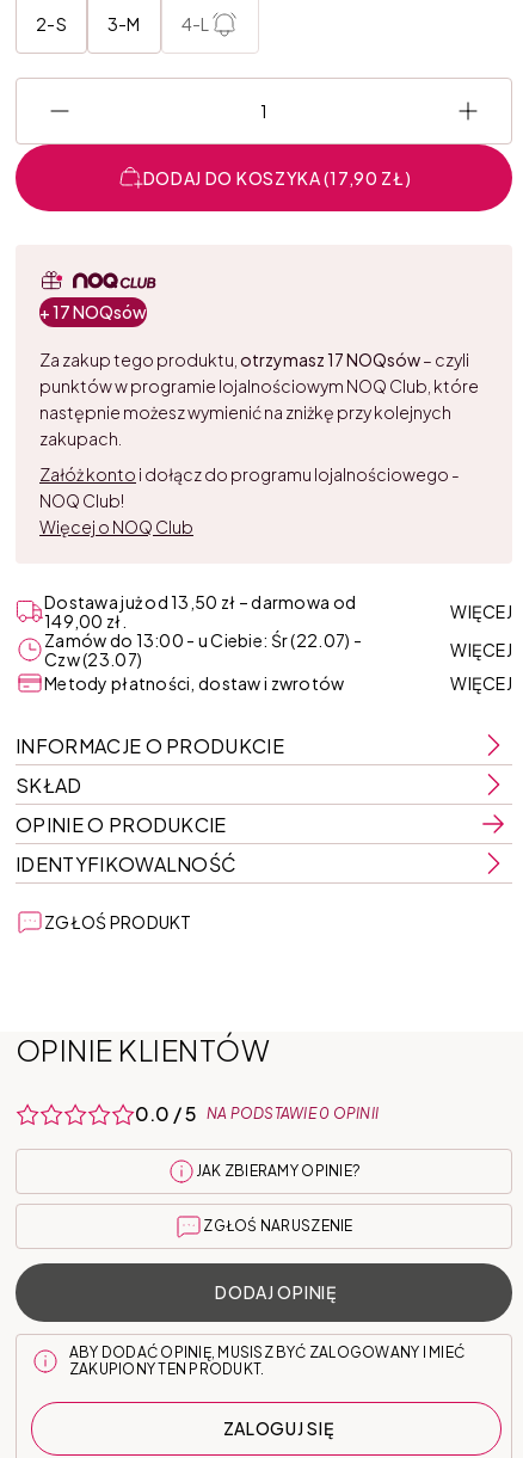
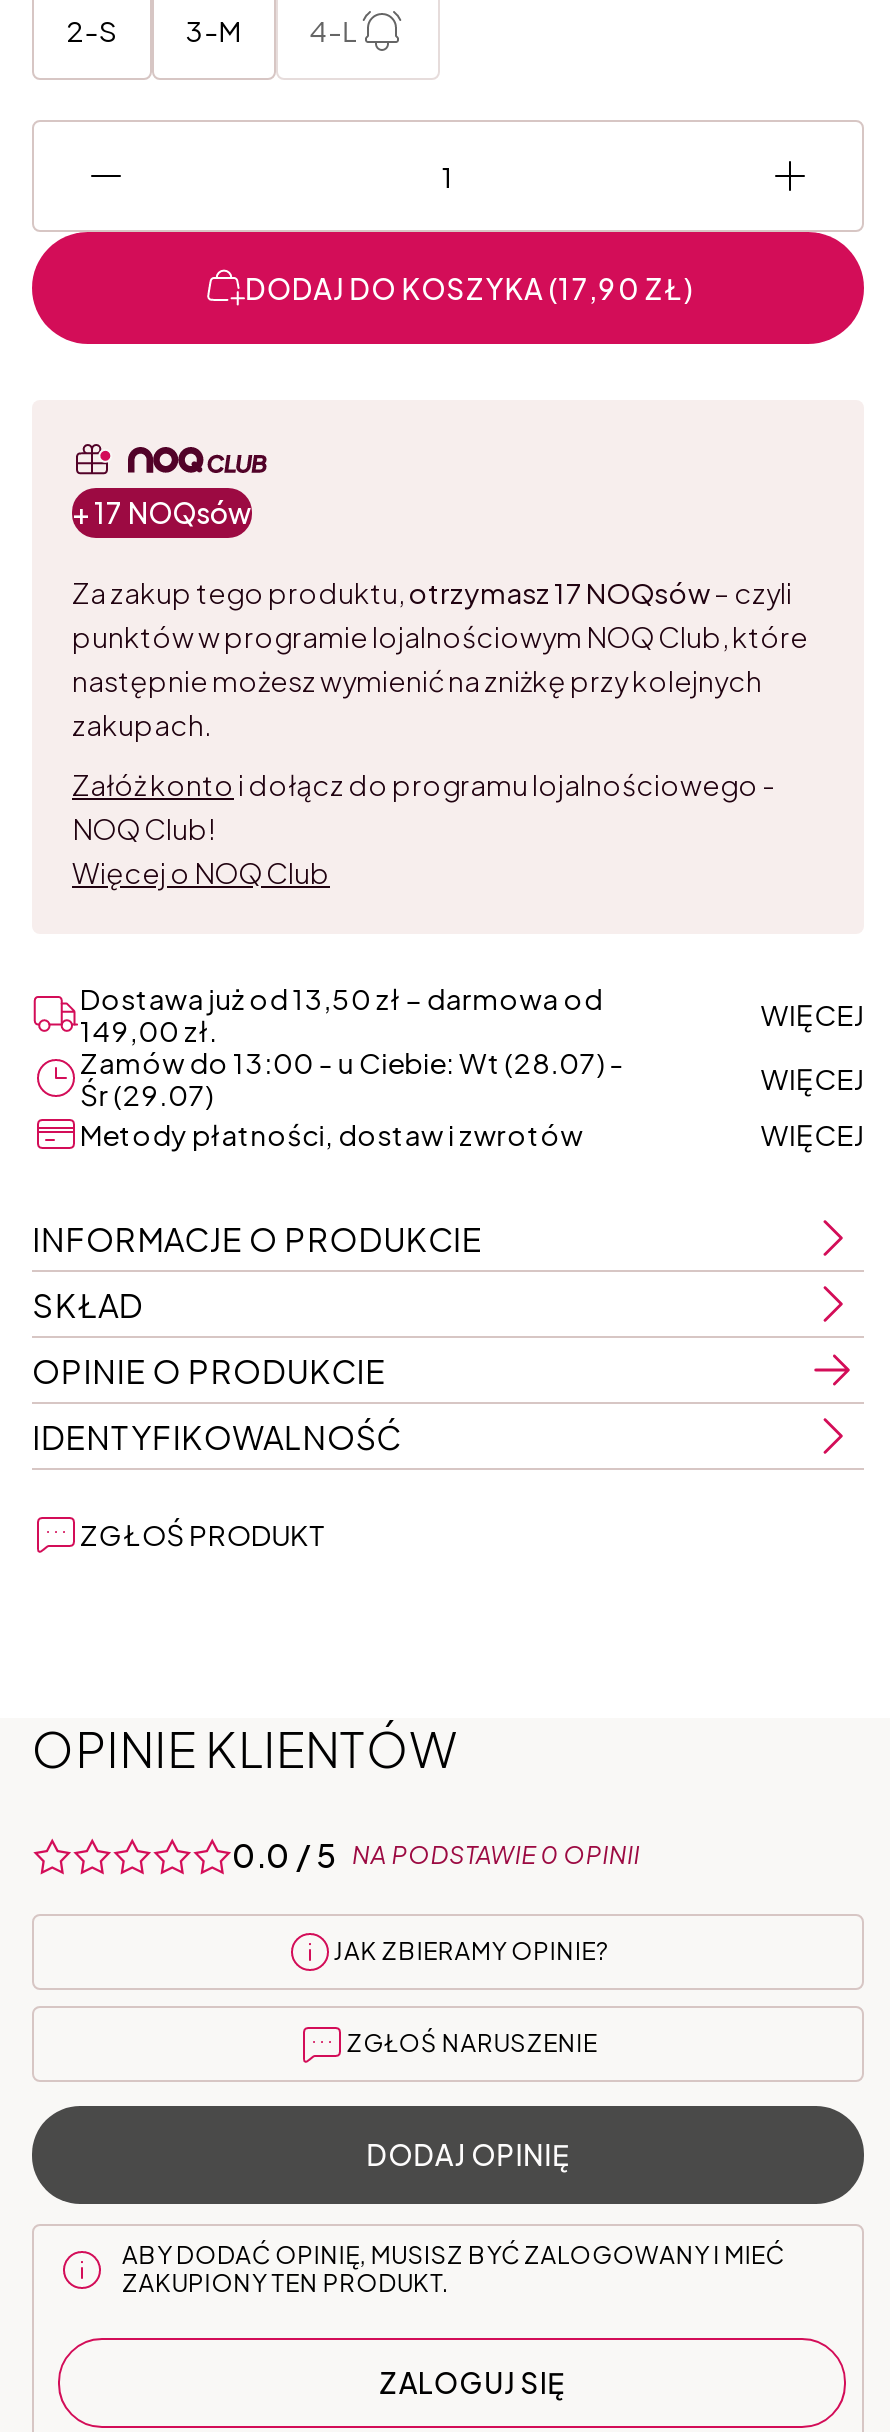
- Zamów do 13:00 - u Ciebie: Śr (22.07) -
- Czw (23.07)
+ Zamów do 13:00 - u Ciebie: Wt (28.07) -
+ Śr (29.07)
